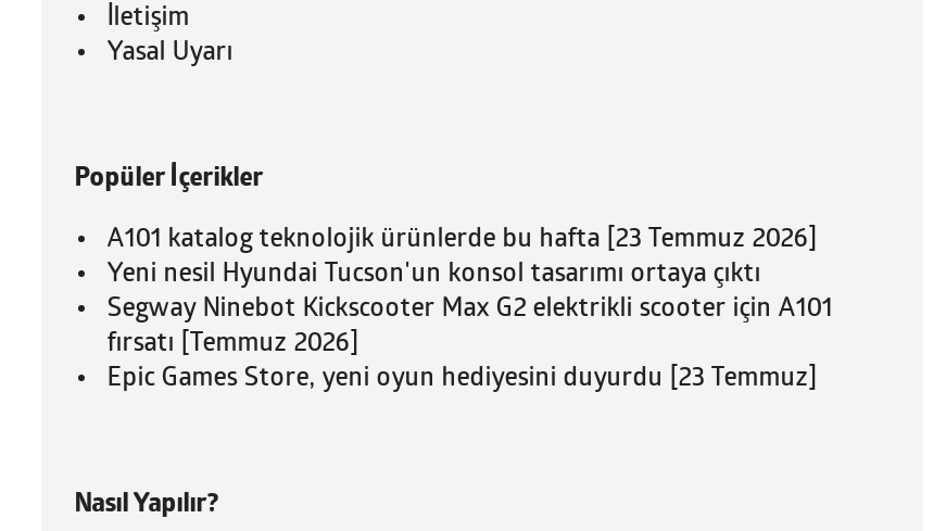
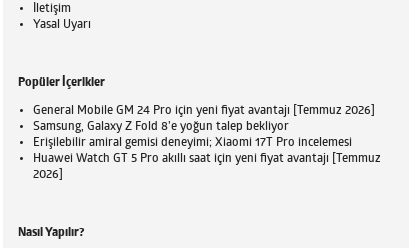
- A101 katalog teknolojik ürünlerde bu hafta [23 Temmuz 2026]
- Yeni nesil Hyundai Tucson'un konsol tasarımı ortaya çıktı
- Segway Ninebot Kickscooter Max G2 elektrikli scooter için A101
- fırsatı [Temmuz 2026]
- Epic Games Store, yeni oyun hediyesini duyurdu [23 Temmuz]
+ General Mobile GM 24 Pro için yeni fiyat avantajı [Temmuz 2026]
+ Samsung, Galaxy Z Fold 8’e yoğun talep bekliyor
+ Erişilebilir amiral gemisi deneyimi; Xiaomi 17T Pro incelemesi
+ Huawei Watch GT 5 Pro akıllı saat için yeni fiyat avantajı [Temmuz
+ 2026]
